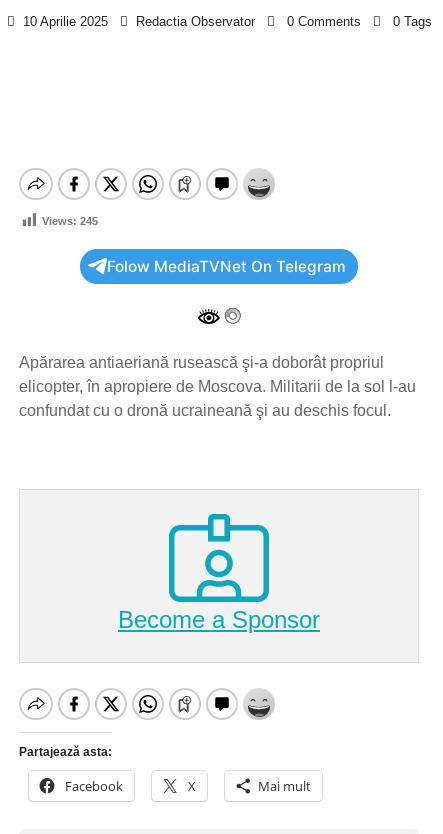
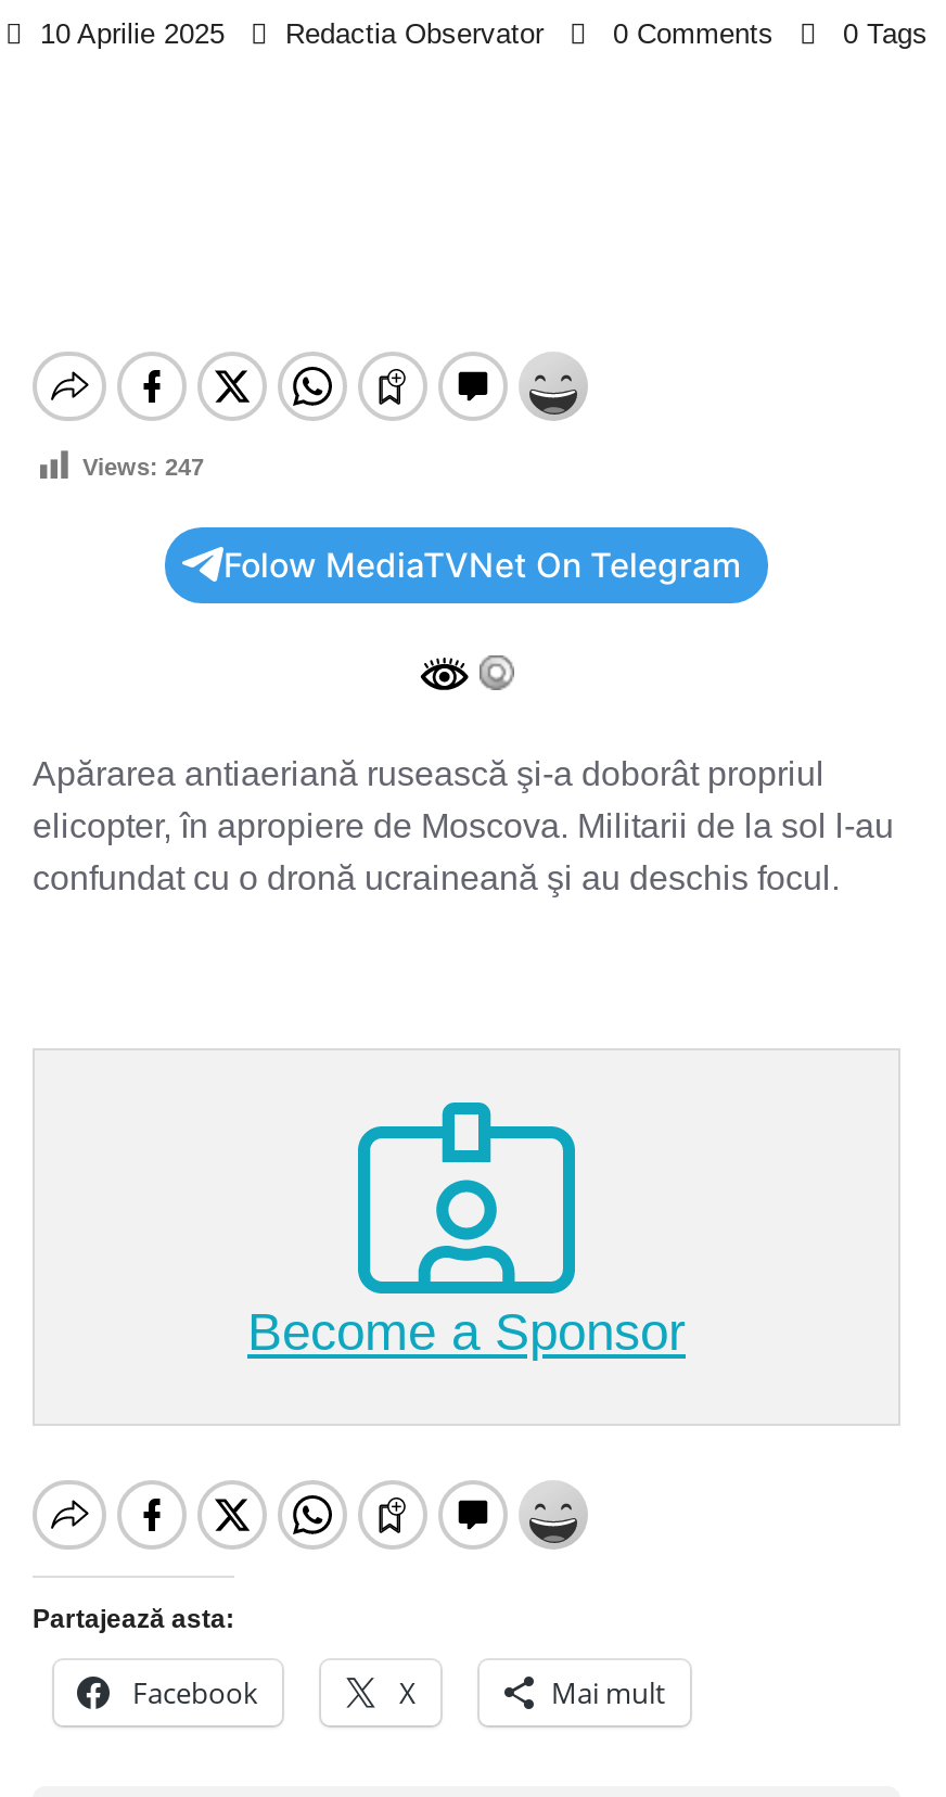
- Views: 245
+ Views: 247
